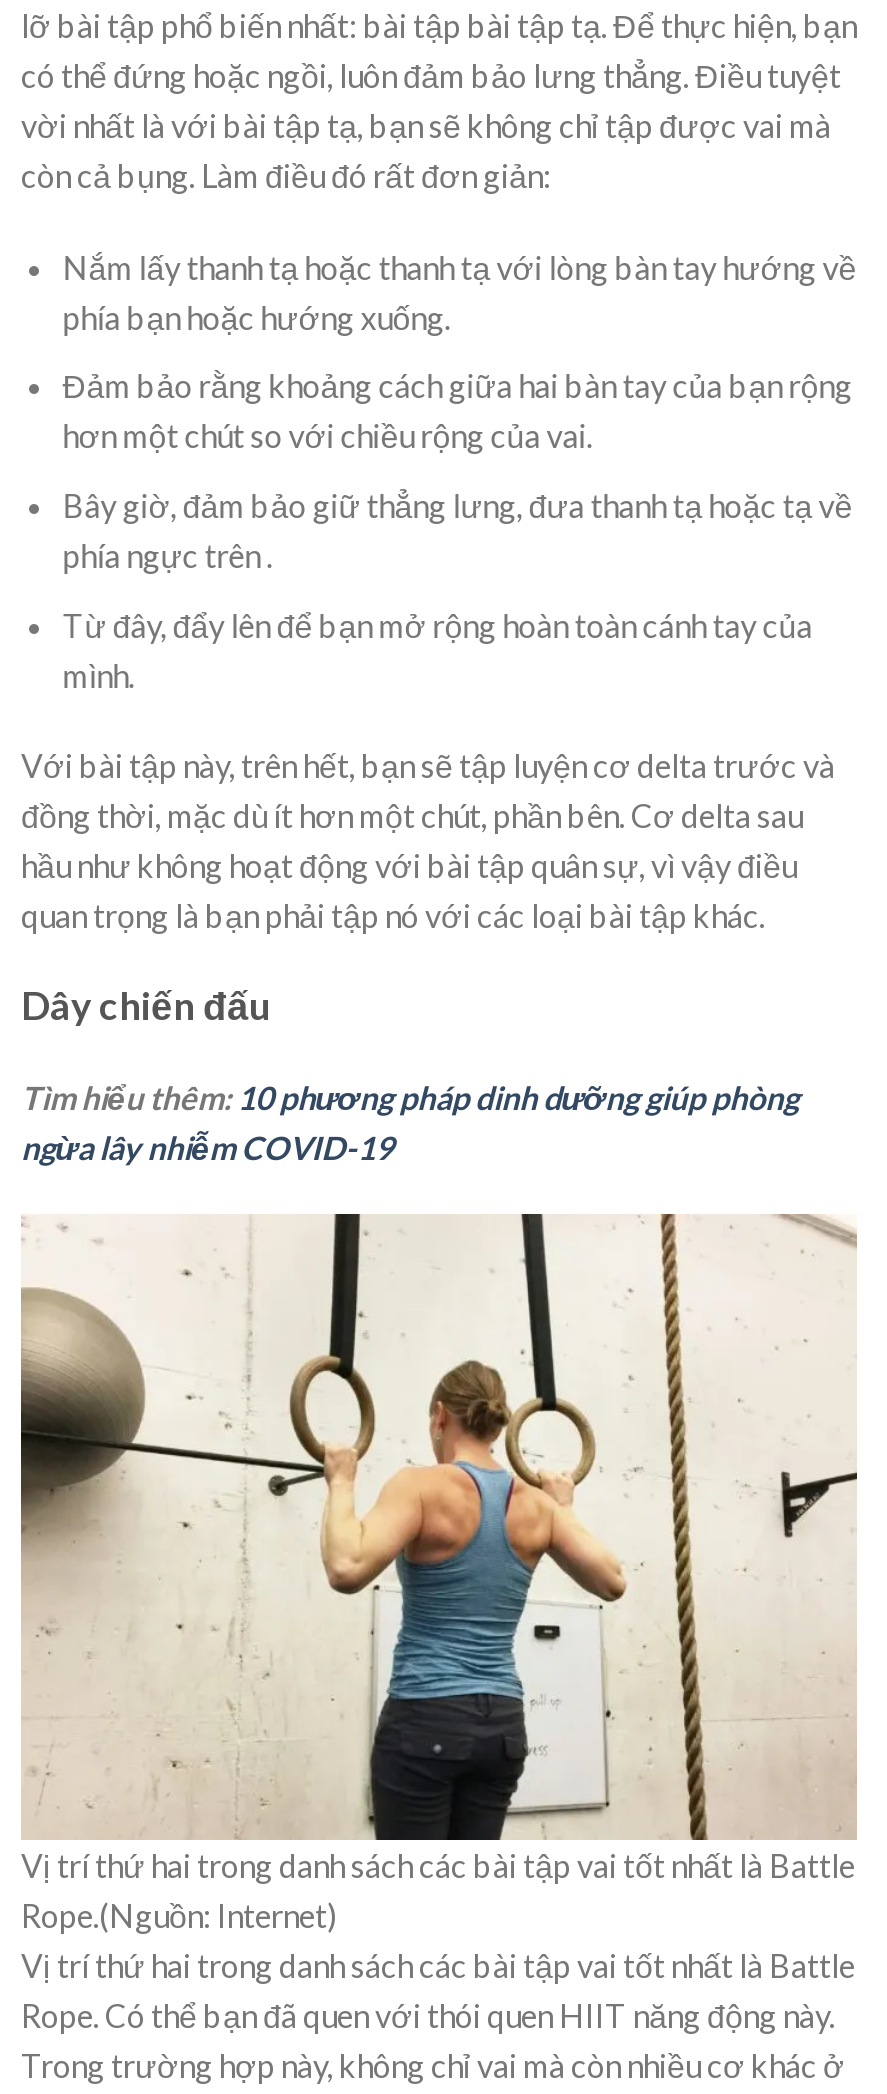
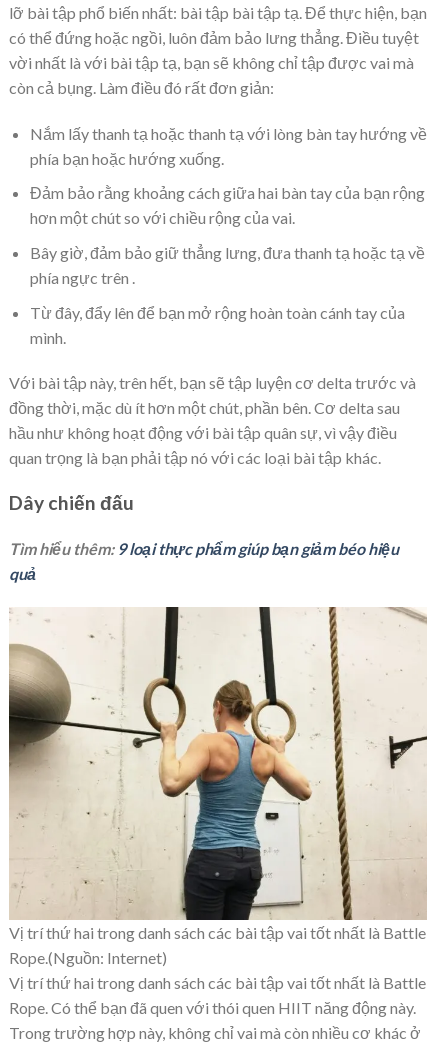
- Tìm hiểu thêm: 10 phương pháp dinh dưỡng giúp phòng
- ngừa lây nhiễm COVID-19
+ Tìm hiểu thêm: 9 loại thực phẩm giúp bạn giảm béo hiệu
+ quả
